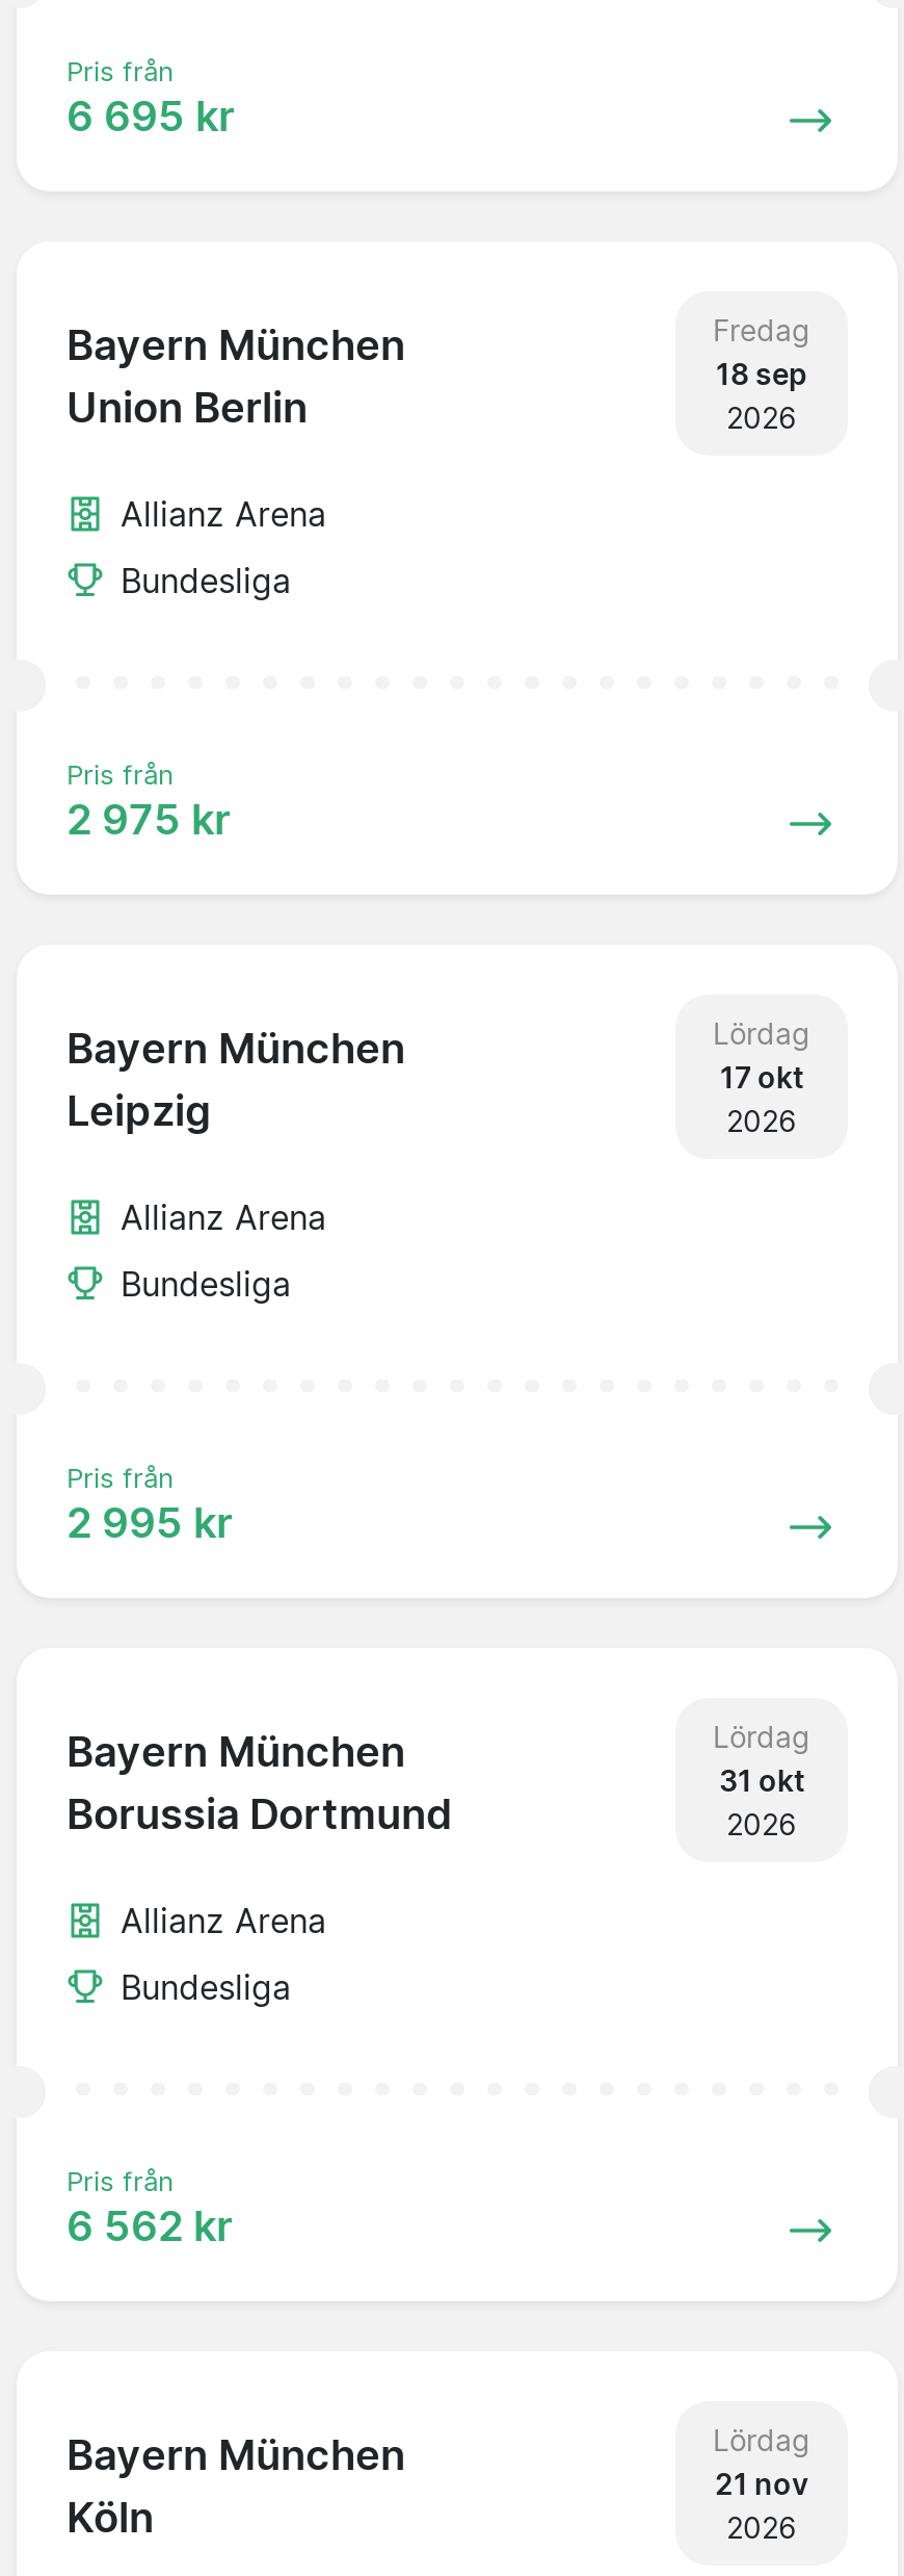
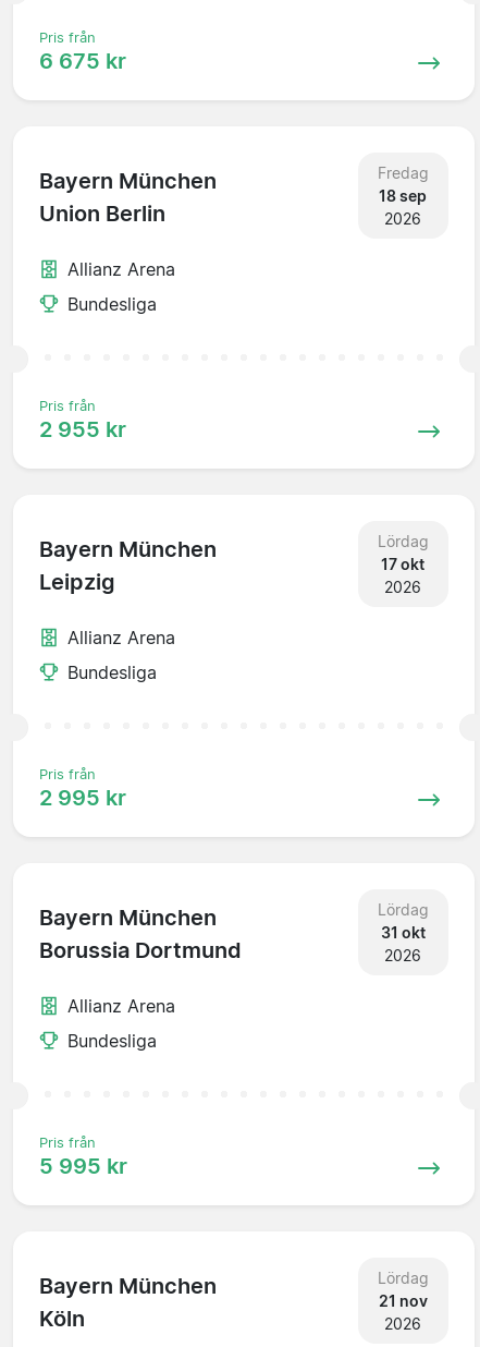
- 6 695 kr
+ 6 675 kr

- 2 975 kr
+ 2 955 kr

- 6 562 kr
+ 5 995 kr
